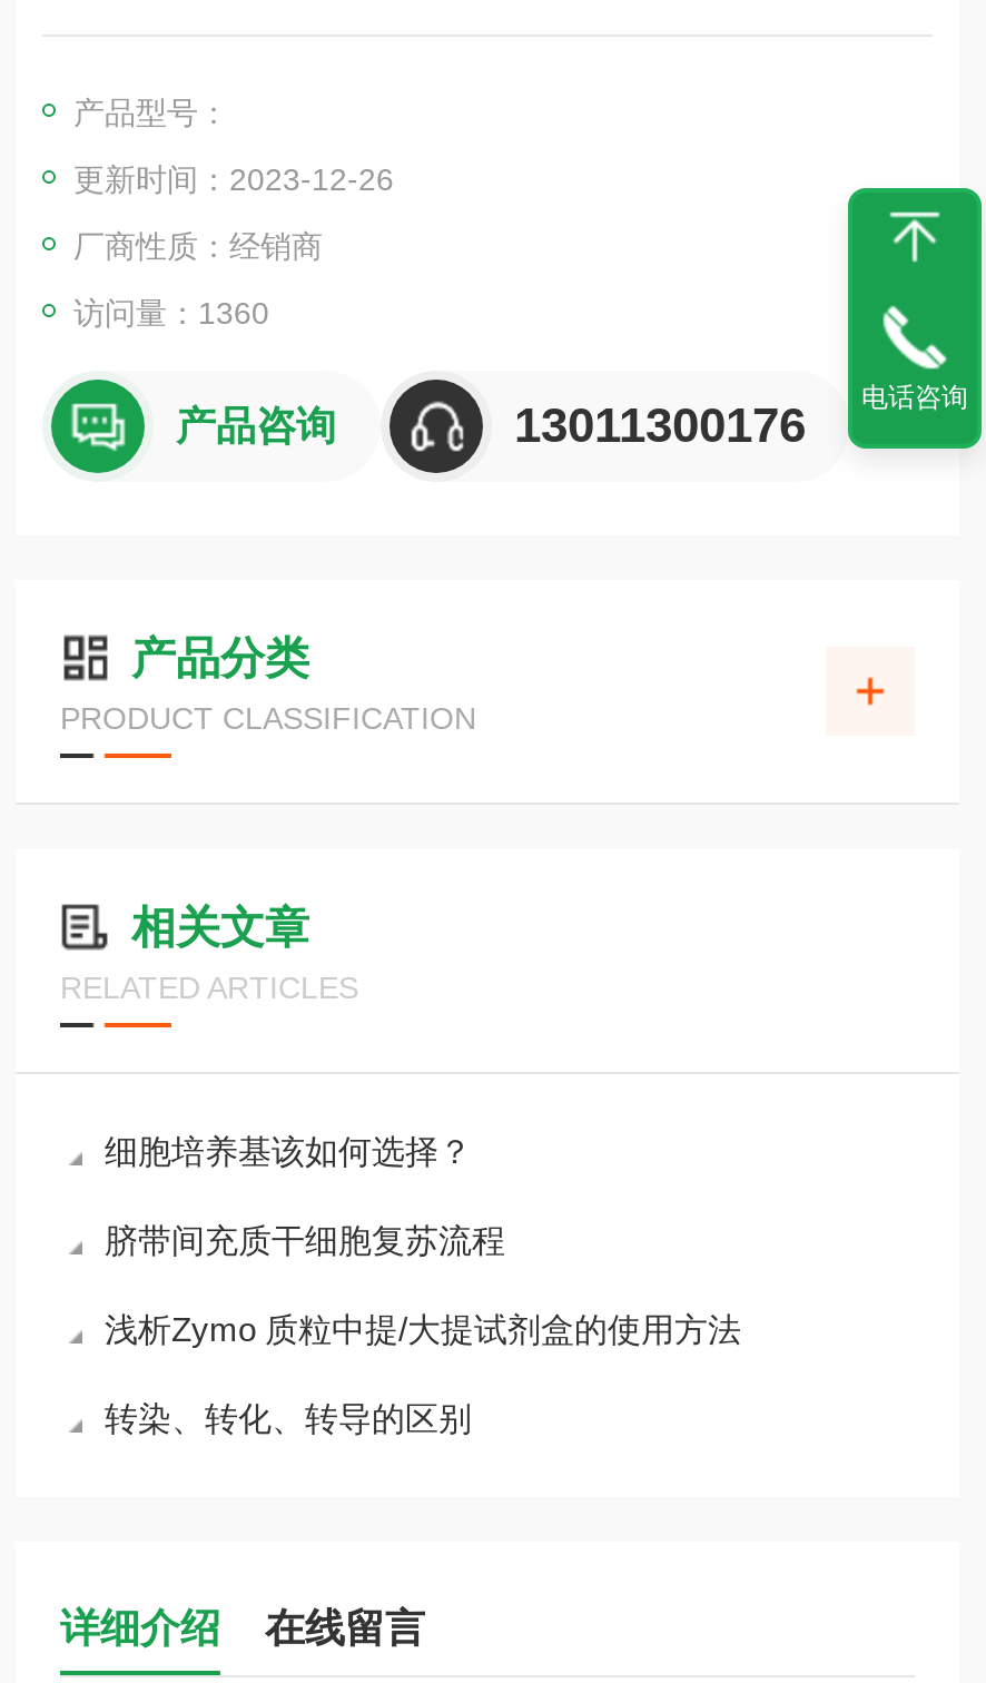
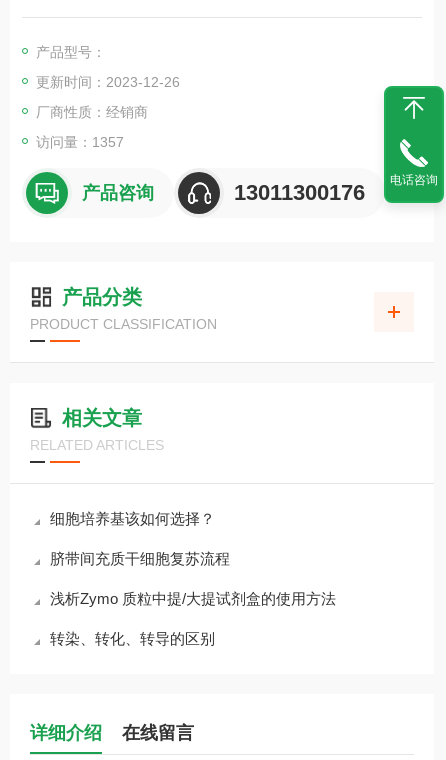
- 访问量：1360
+ 访问量：1357
